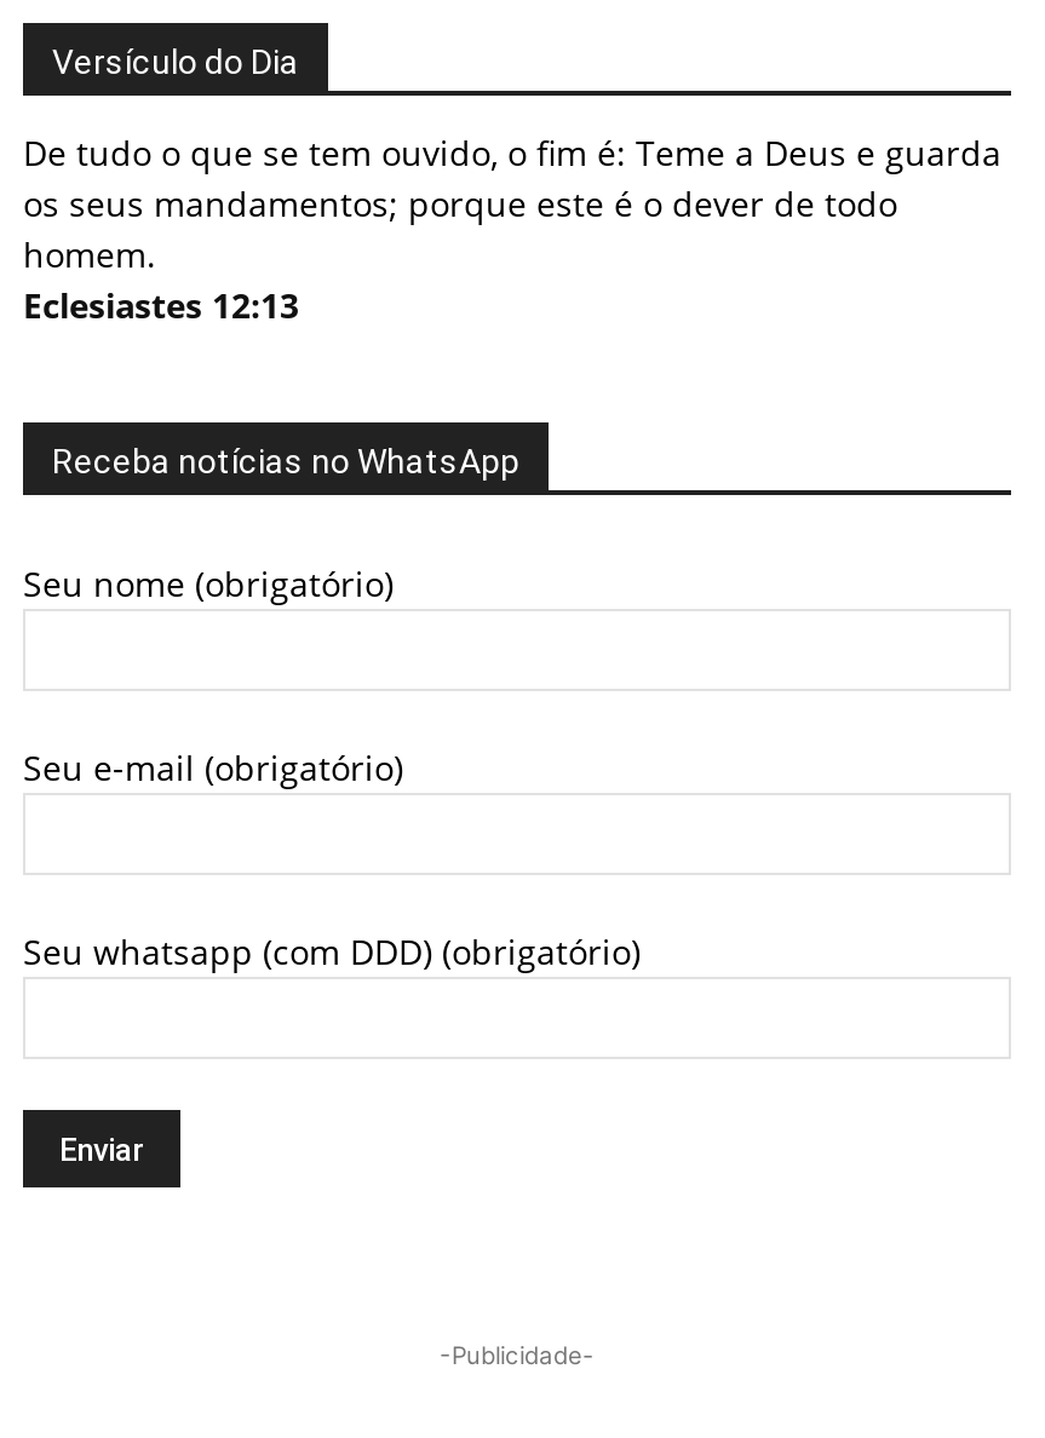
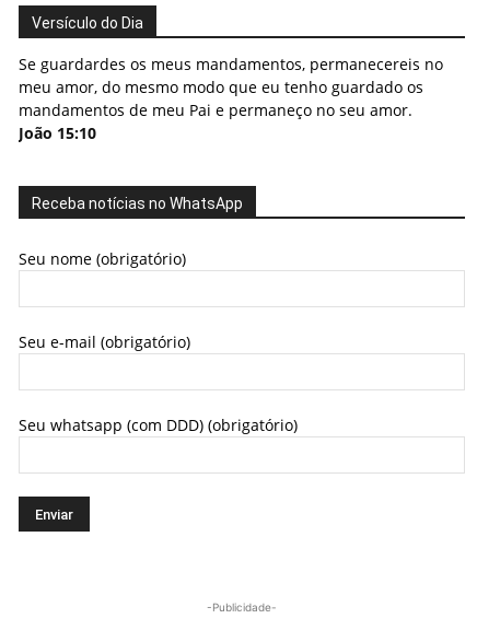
- De tudo o que se tem ouvido, o fim é: Teme a Deus e guarda
- os seus mandamentos; porque este é o dever de todo
- homem.
- Eclesiastes 12:13
+ Se guardardes os meus mandamentos, permanecereis no
+ meu amor, do mesmo modo que eu tenho guardado os
+ mandamentos de meu Pai e permaneço no seu amor.
+ João 15:10
